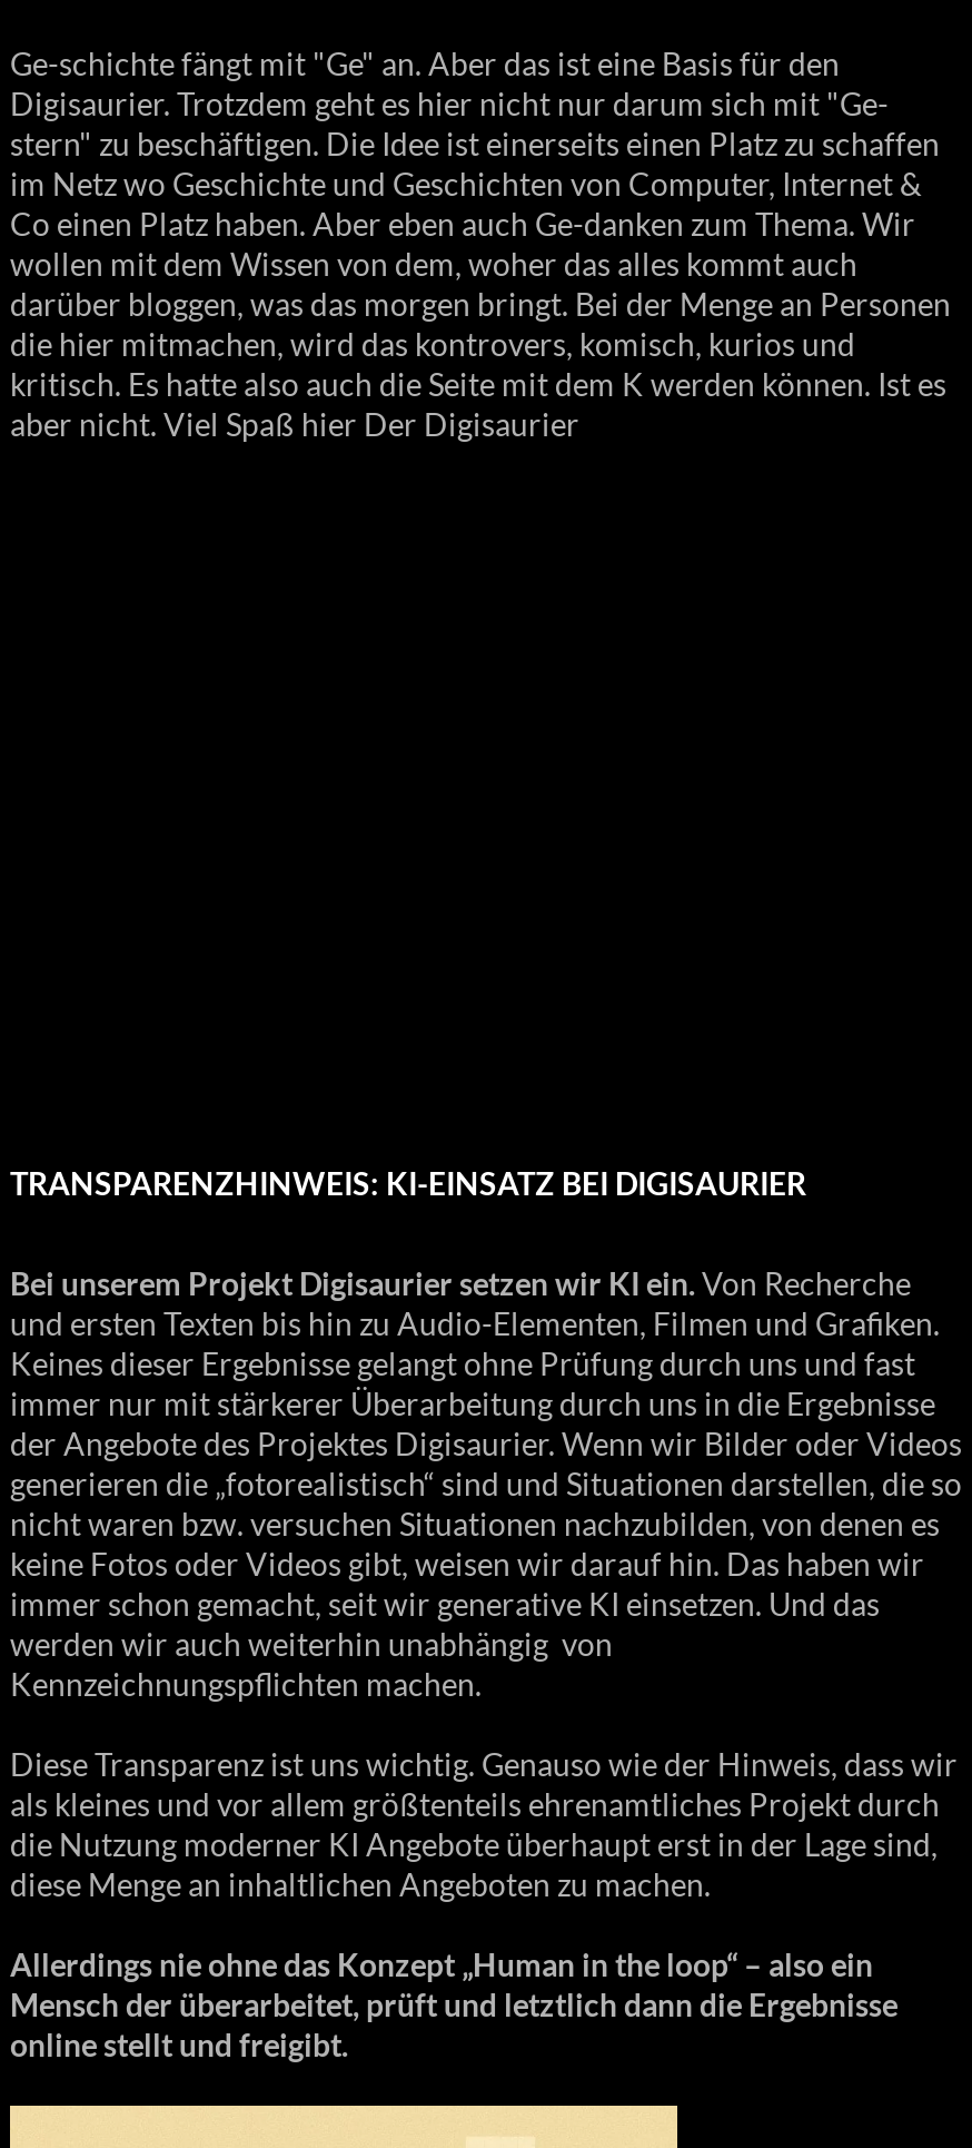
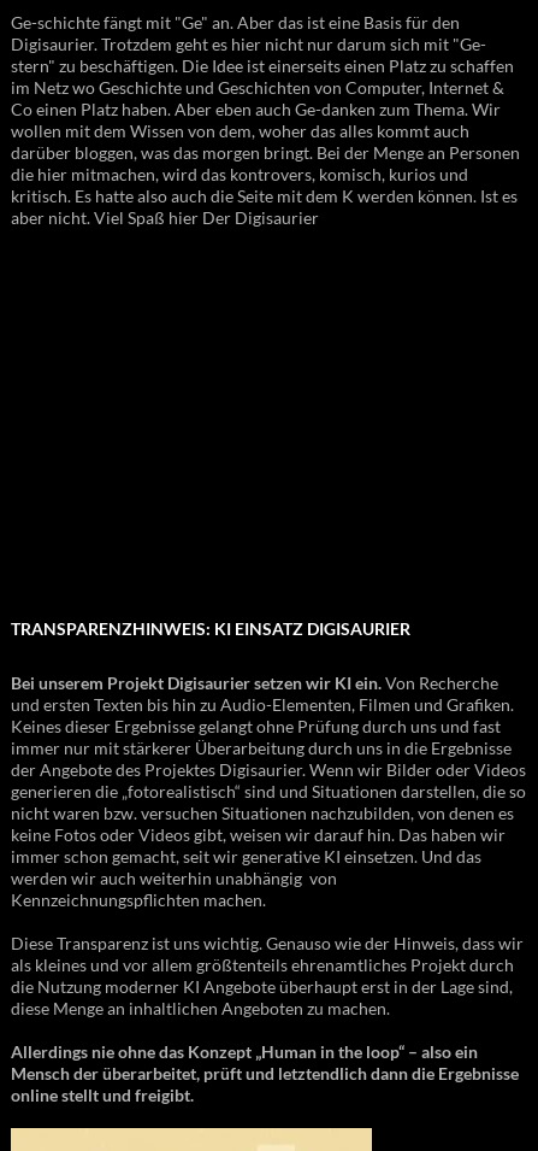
- TRANSPARENZHINWEIS: KI-EINSATZ BEI DIGISAURIER
+ TRANSPARENZHINWEIS: KI EINSATZ DIGISAURIER

- Mensch der überarbeitet, prüft und letztlich dann die Ergebnisse
+ Mensch der überarbeitet, prüft und letztendlich dann die Ergebnisse
